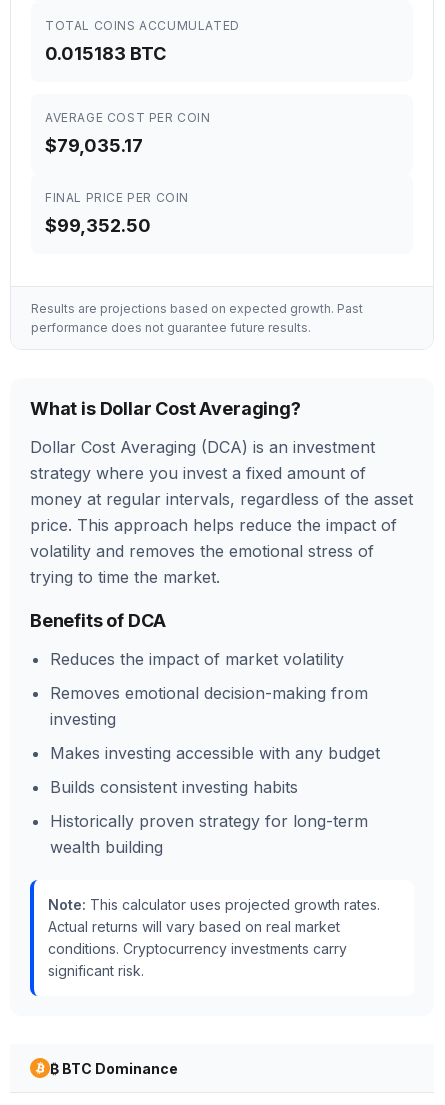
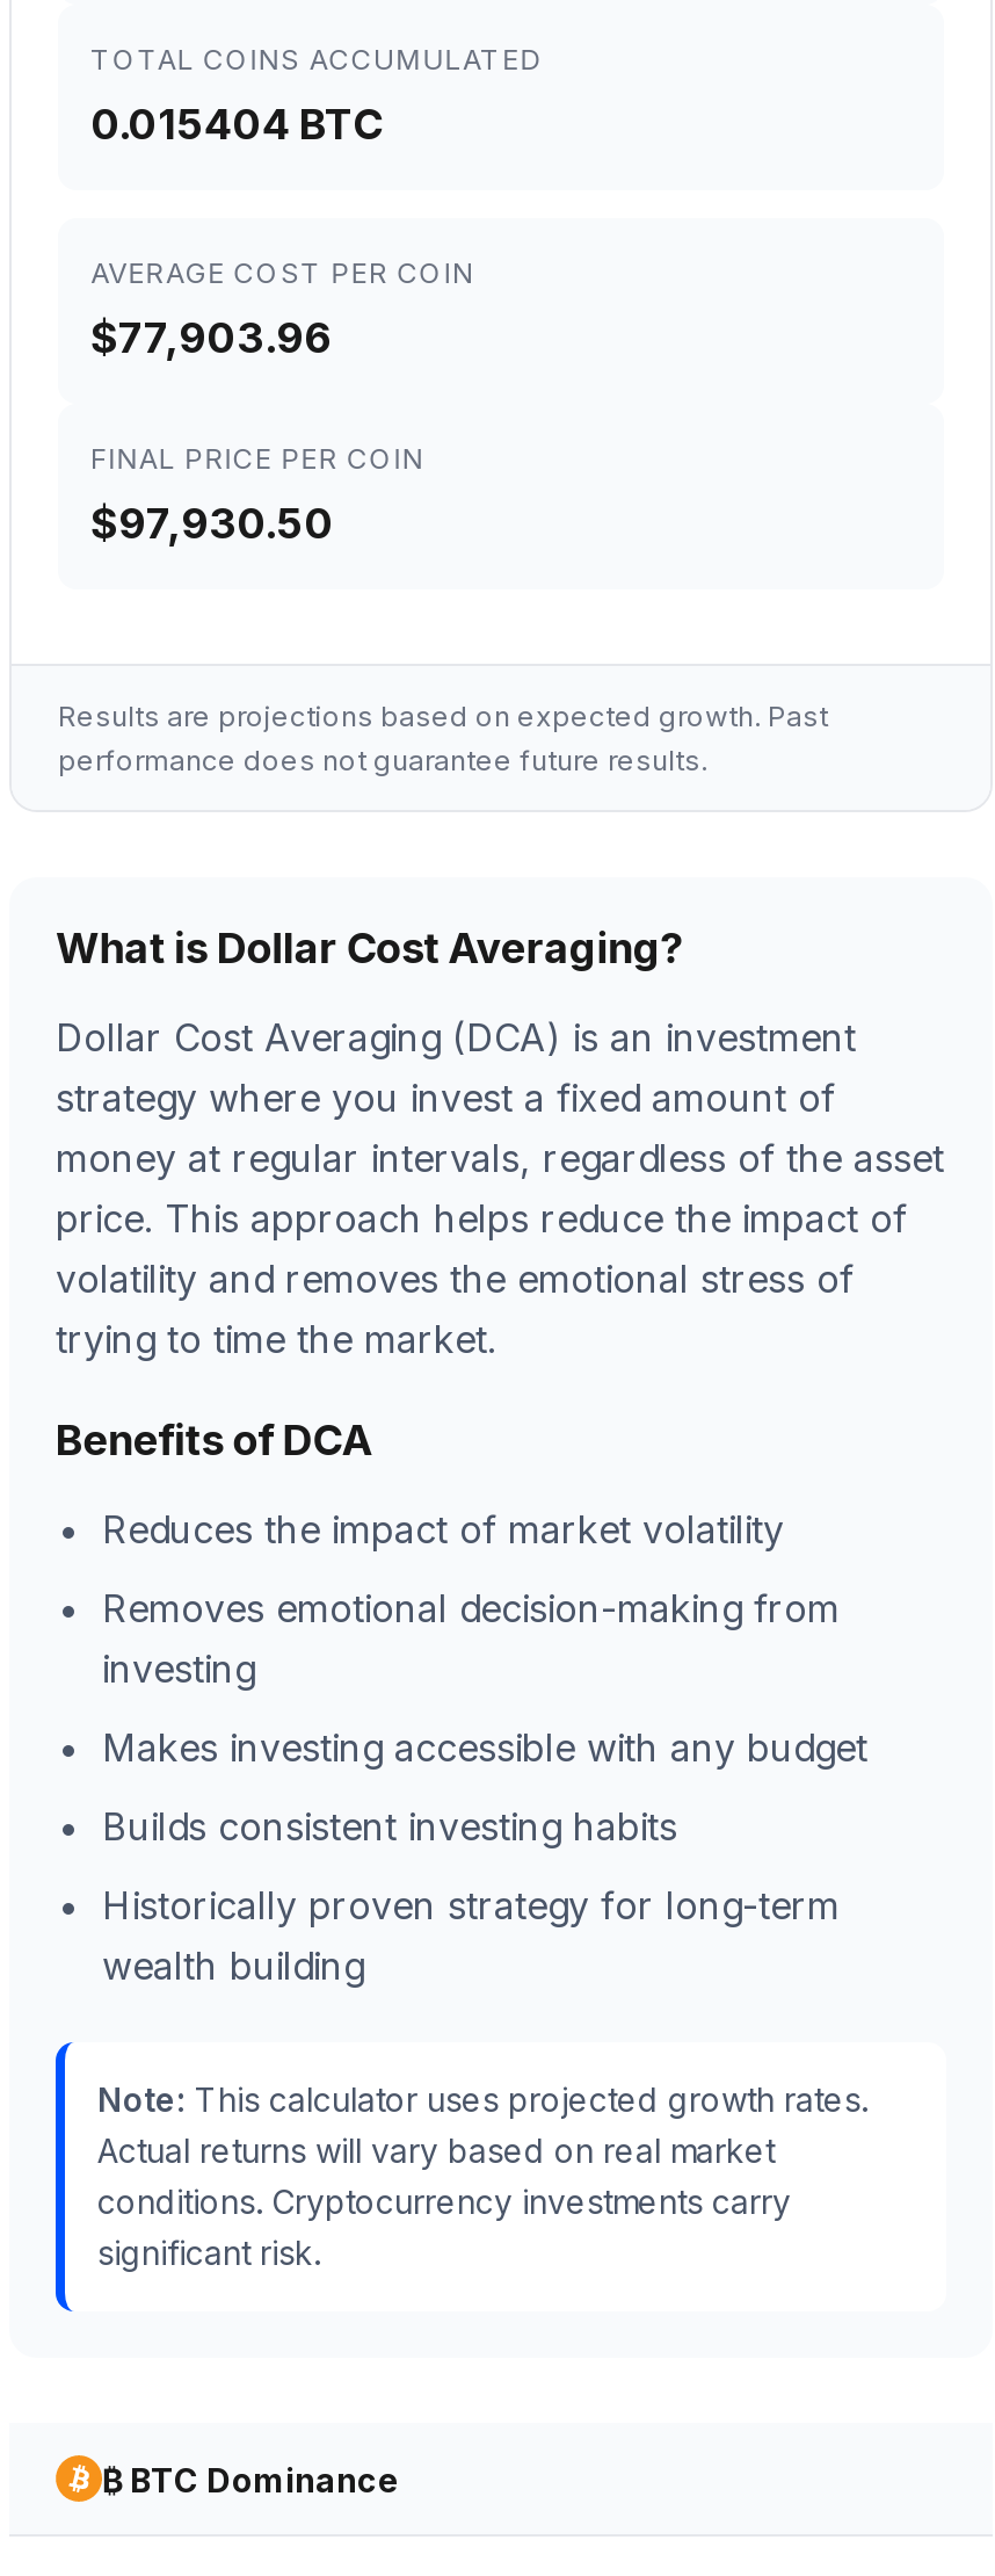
- 0.015183 BTC
+ 0.015404 BTC

- $79,035.17
+ $77,903.96

- $99,352.50
+ $97,930.50
